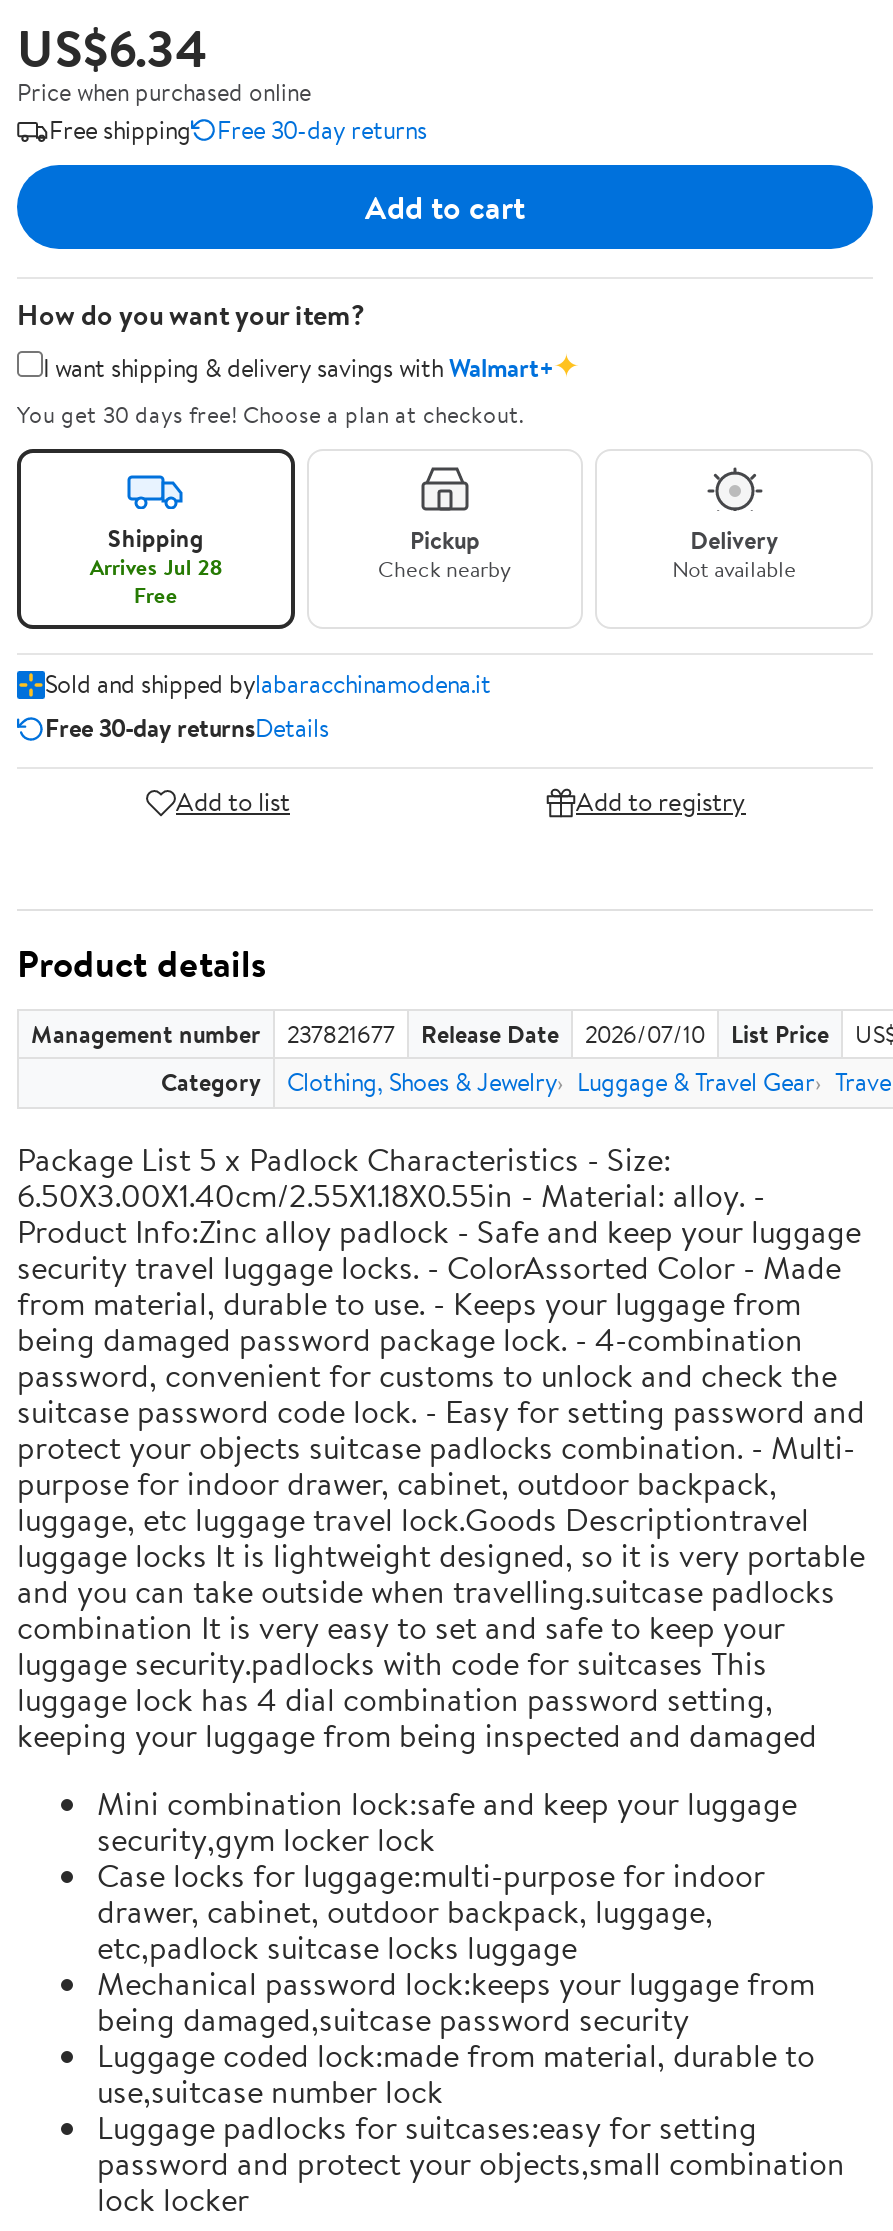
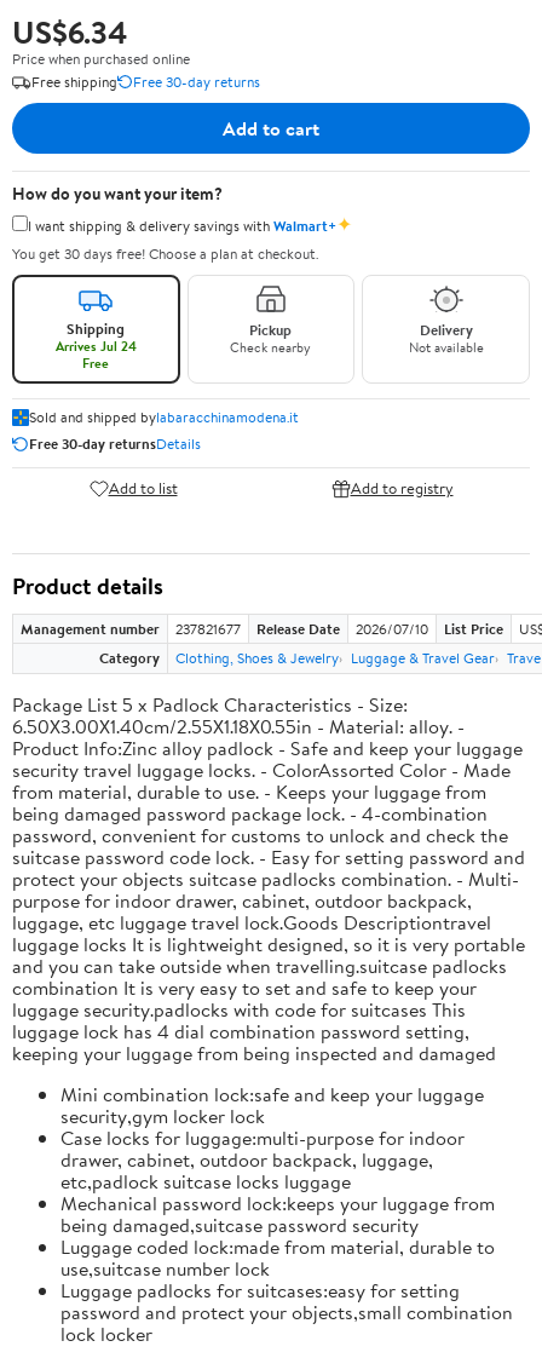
- Arrives Jul 28
+ Arrives Jul 24
